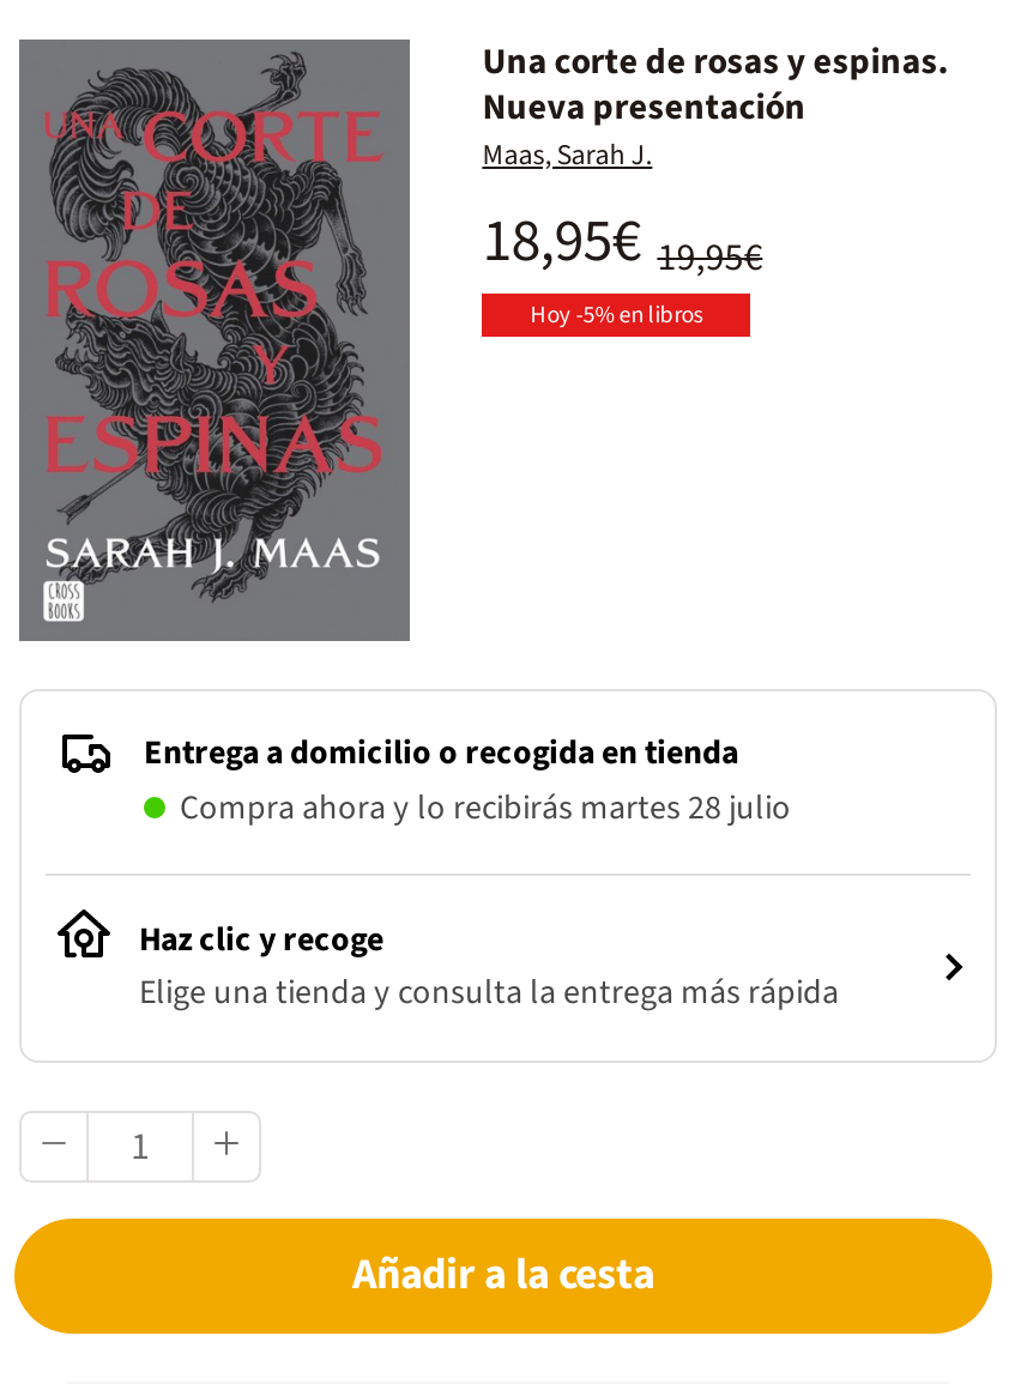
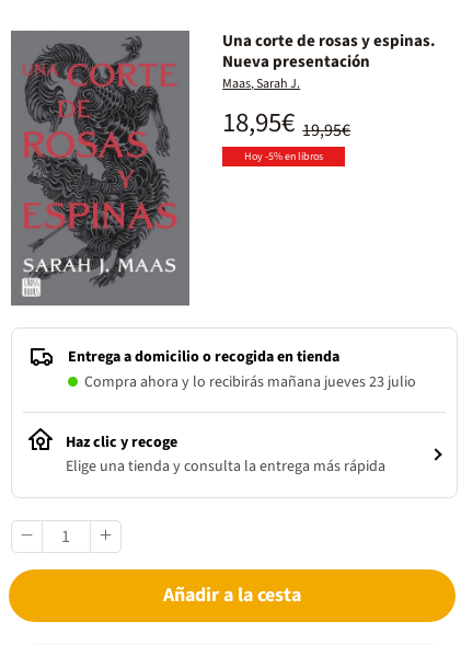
- Compra ahora y lo recibirás martes 28 julio
+ Compra ahora y lo recibirás mañana jueves 23 julio
